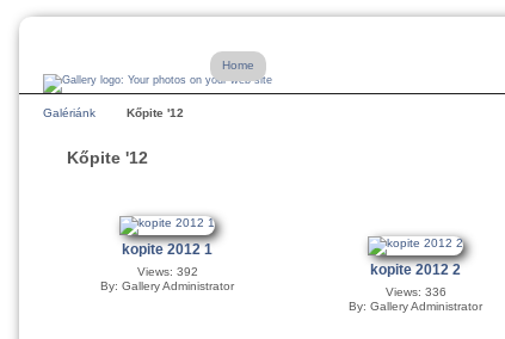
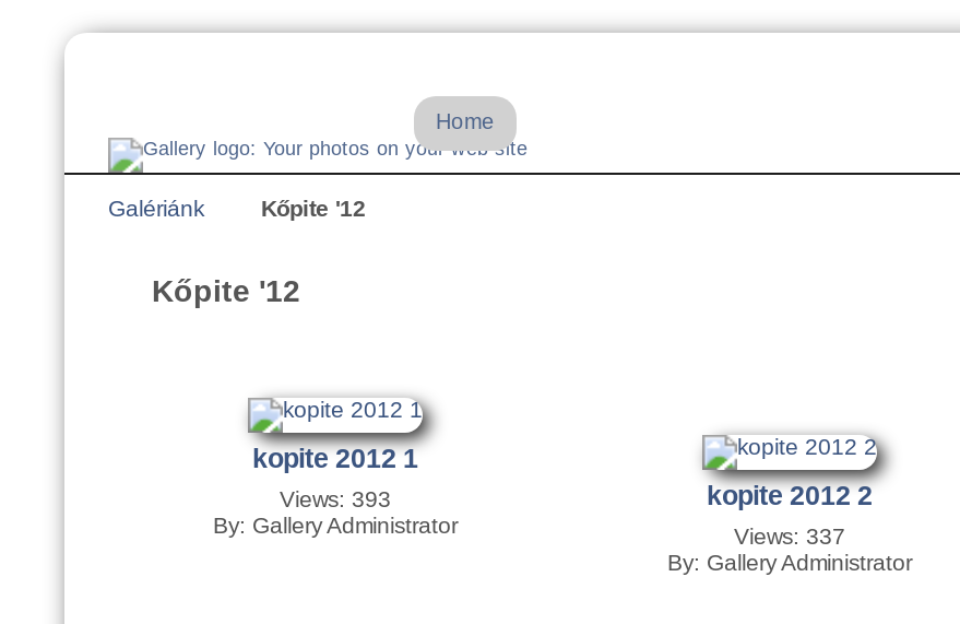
- Views: 392
+ Views: 393

- Views: 336
+ Views: 337
